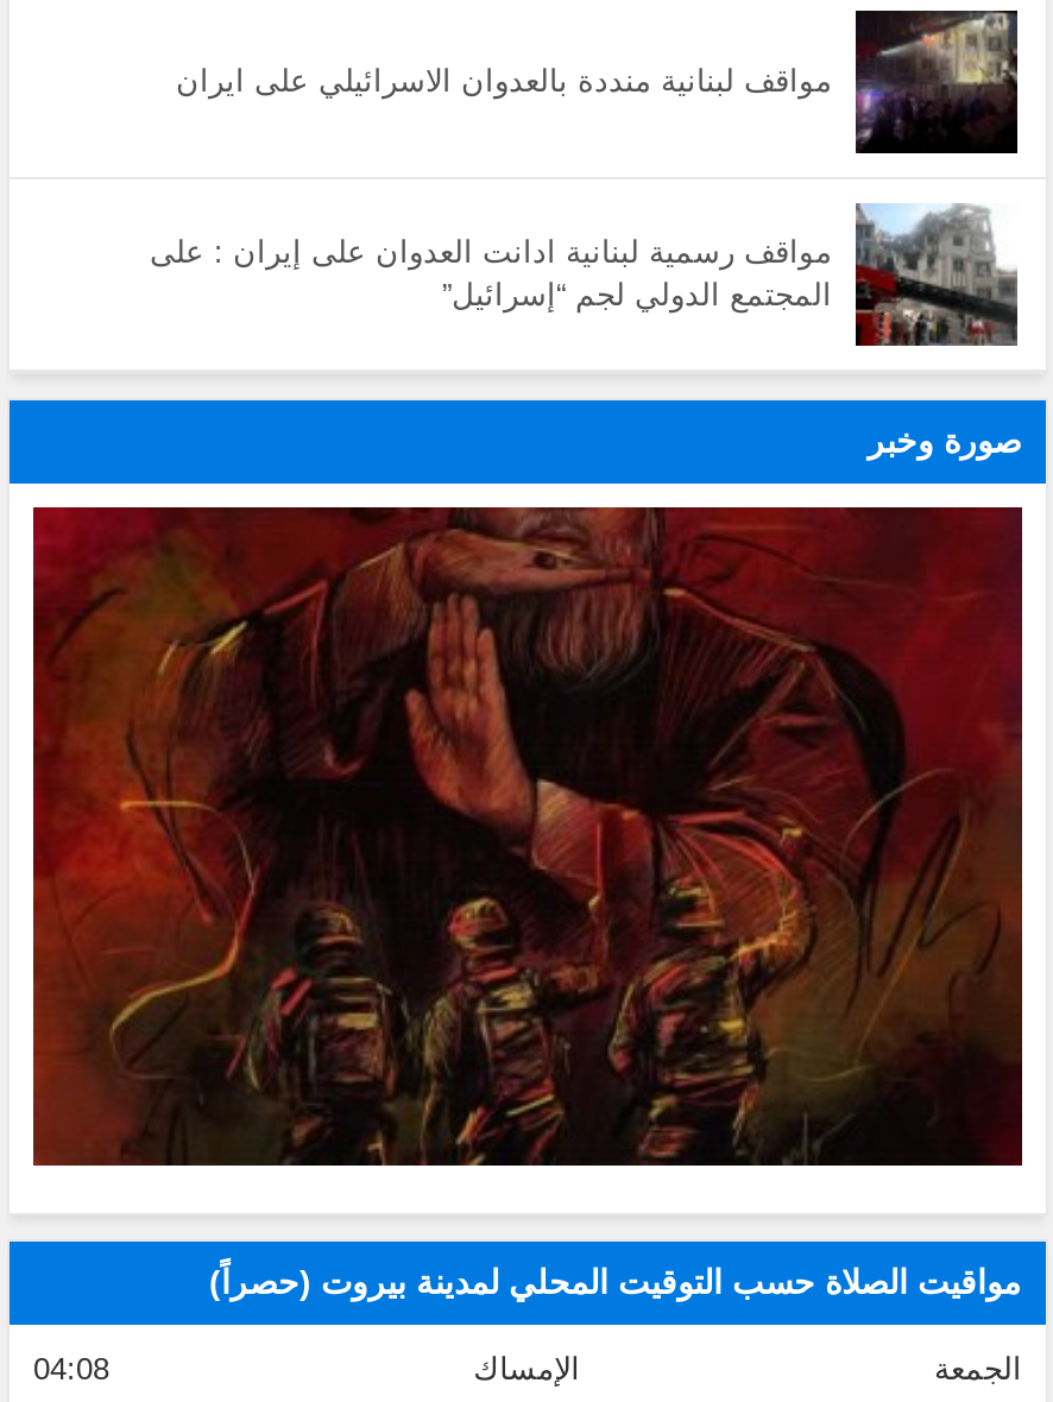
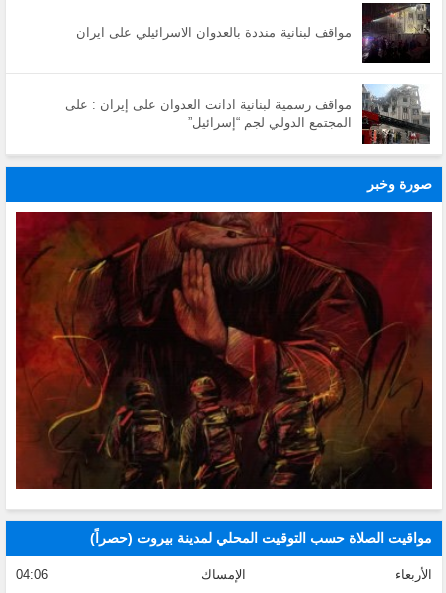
- 04:08
+ 04:06

- الجمعة
+ الأربعاء
